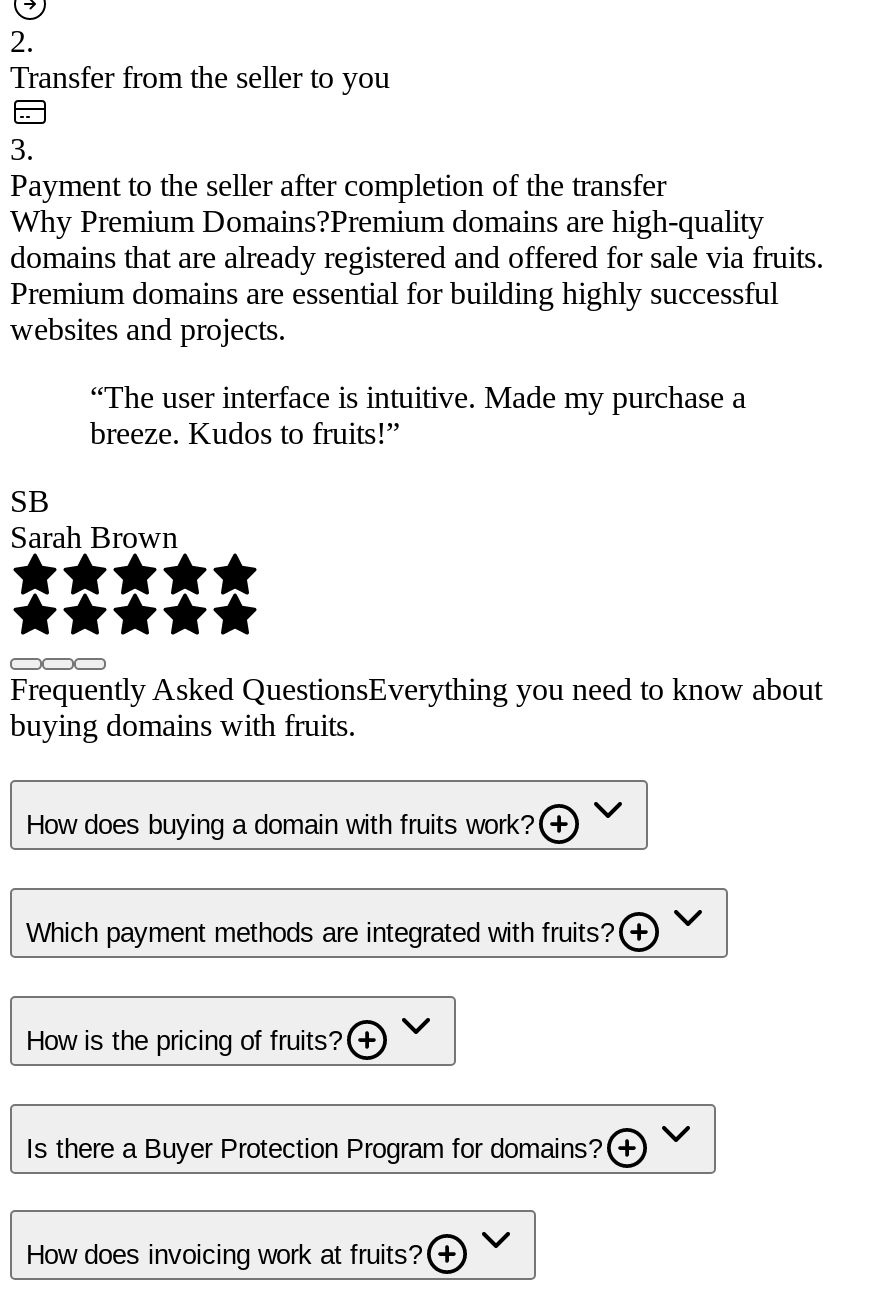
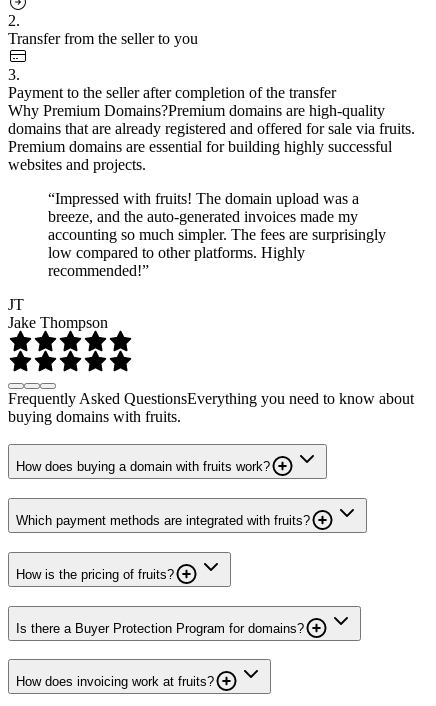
- “The user interface is intuitive. Made my purchase a
- breeze. Kudos to fruits!”
+ “Impressed with fruits! The domain upload was a
+ breeze, and the auto-generated invoices made my
+ accounting so much simpler. The fees are surprisingly
+ low compared to other platforms. Highly
+ recommended!”

- SB
- Sarah Brown
+ JT
+ Jake Thompson
